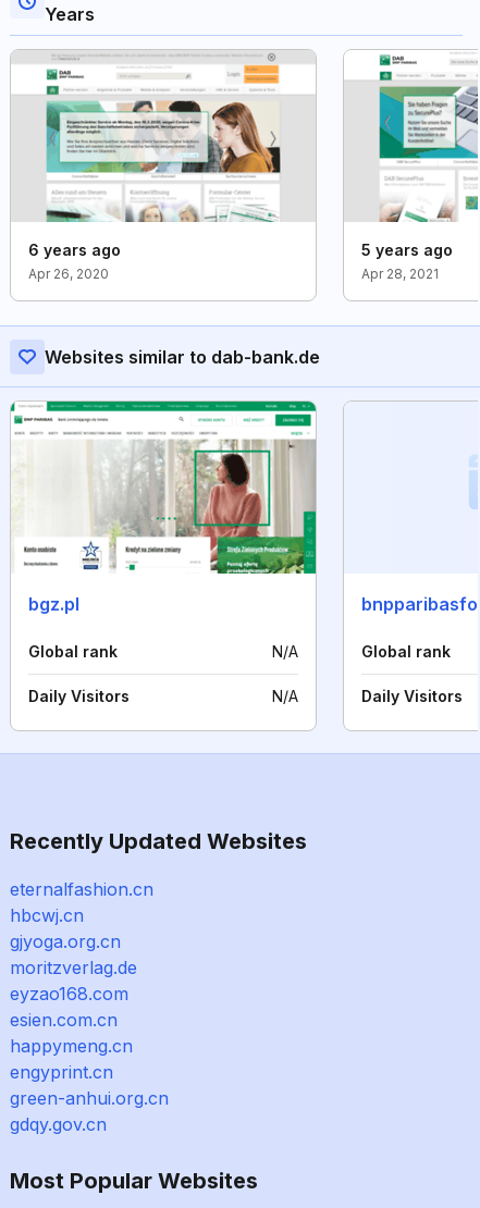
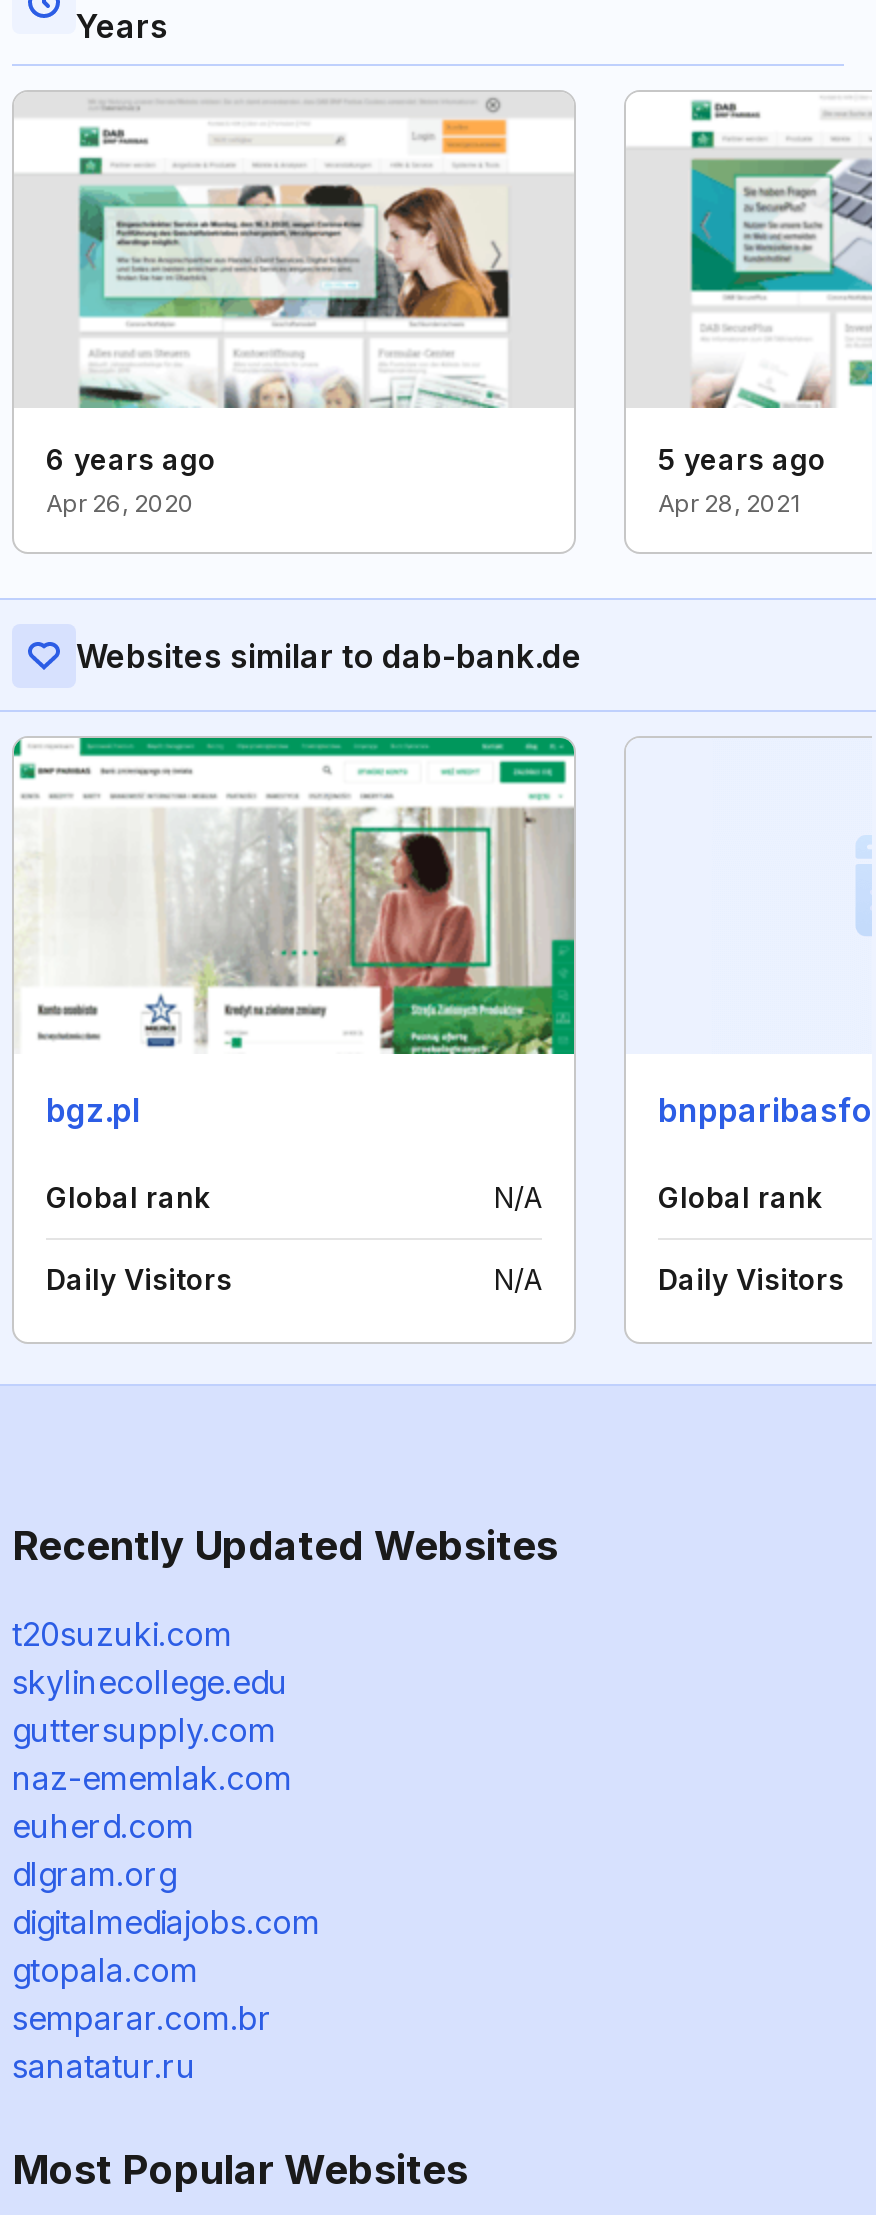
- eternalfashion.cn
- hbcwj.cn
- gjyoga.org.cn
- moritzverlag.de
- eyzao168.com
- esien.com.cn
- happymeng.cn
- engyprint.cn
- green-anhui.org.cn
- gdqy.gov.cn
+ t20suzuki.com
+ skylinecollege.edu
+ guttersupply.com
+ naz-ememlak.com
+ euherd.com
+ dlgram.org
+ digitalmediajobs.com
+ gtopala.com
+ semparar.com.br
+ sanatatur.ru
